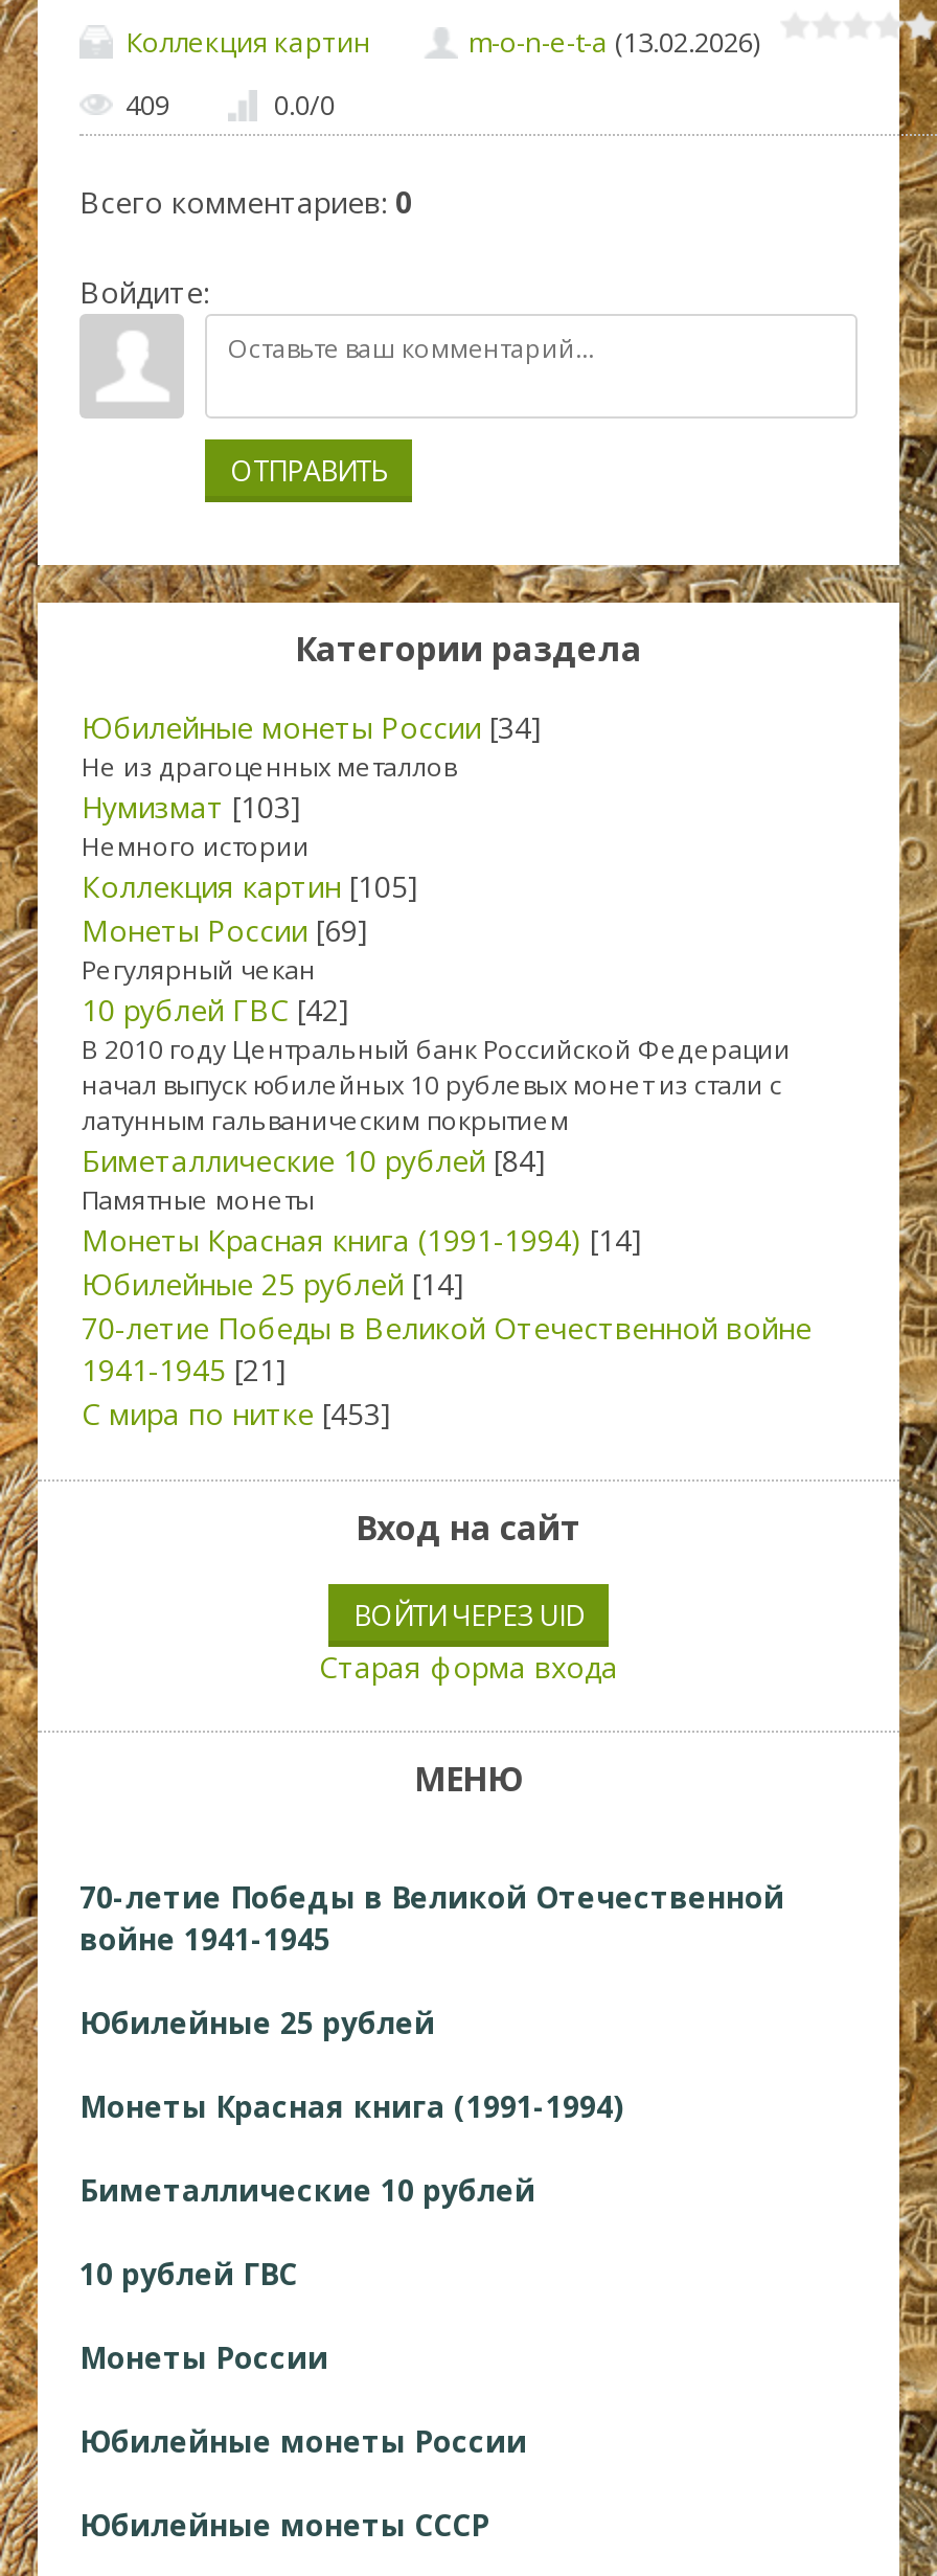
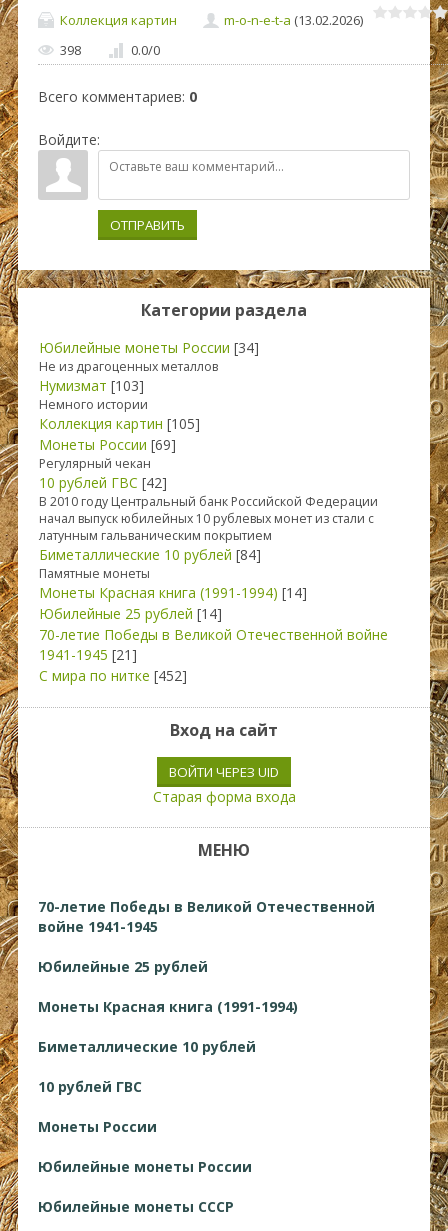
- 409
+ 398

- С мира по нитке [453]
+ С мира по нитке [452]
